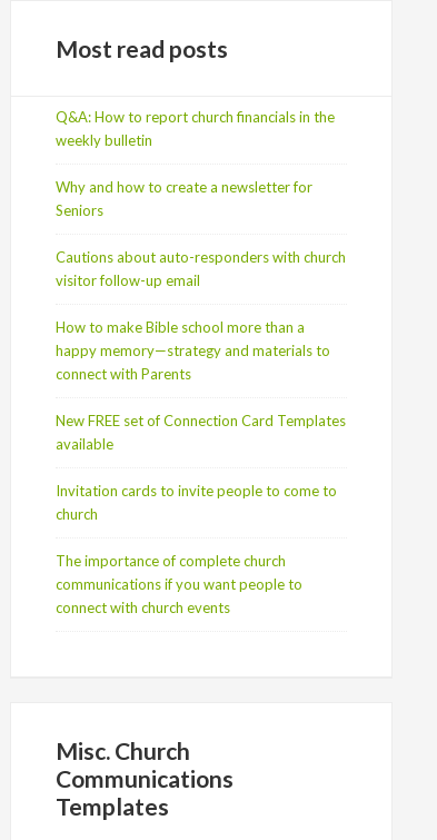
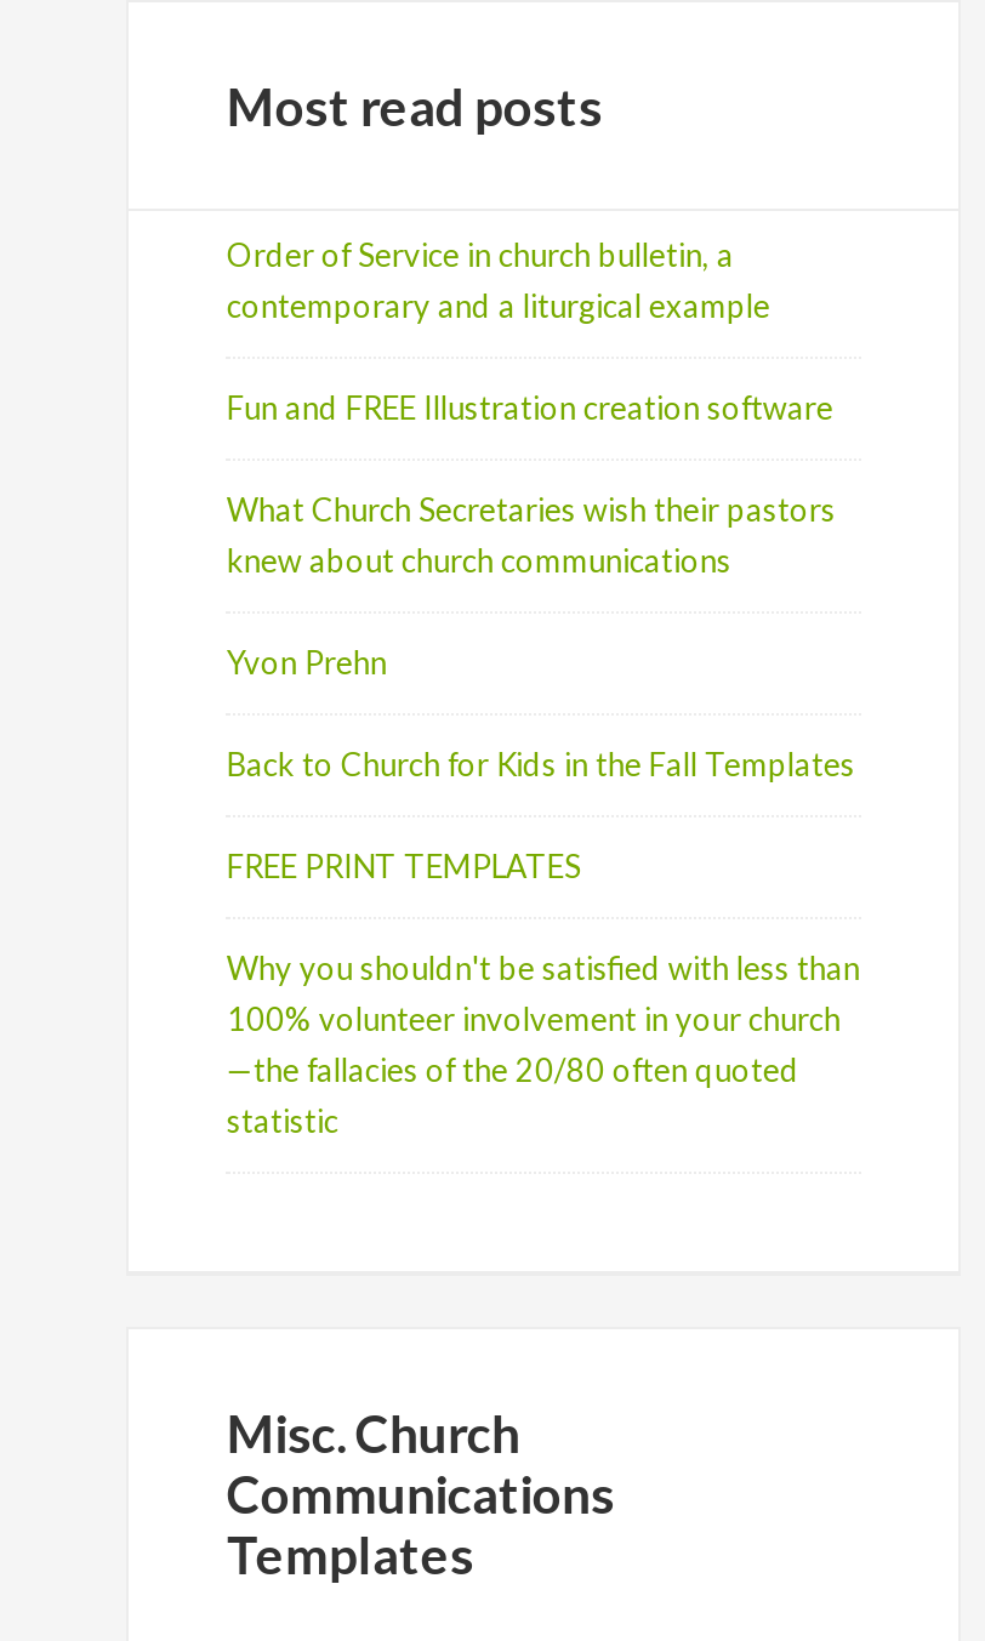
- Q&A: How to report church financials in the
- weekly bulletin
+ Order of Service in church bulletin, a
+ contemporary and a liturgical example

- Why and how to create a newsletter for
- Seniors
+ Fun and FREE Illustration creation software

- Cautions about auto-responders with church
- visitor follow-up email
+ What Church Secretaries wish their pastors
+ knew about church communications

- How to make Bible school more than a
- happy memory—strategy and materials to
- connect with Parents
+ Yvon Prehn

- New FREE set of Connection Card Templates
- available
+ Back to Church for Kids in the Fall Templates

- Invitation cards to invite people to come to
- church
+ FREE PRINT TEMPLATES

- The importance of complete church
- communications if you want people to
- connect with church events
+ Why you shouldn't be satisfied with less than
+ 100% volunteer involvement in your church
+ —the fallacies of the 20/80 often quoted
+ statistic
